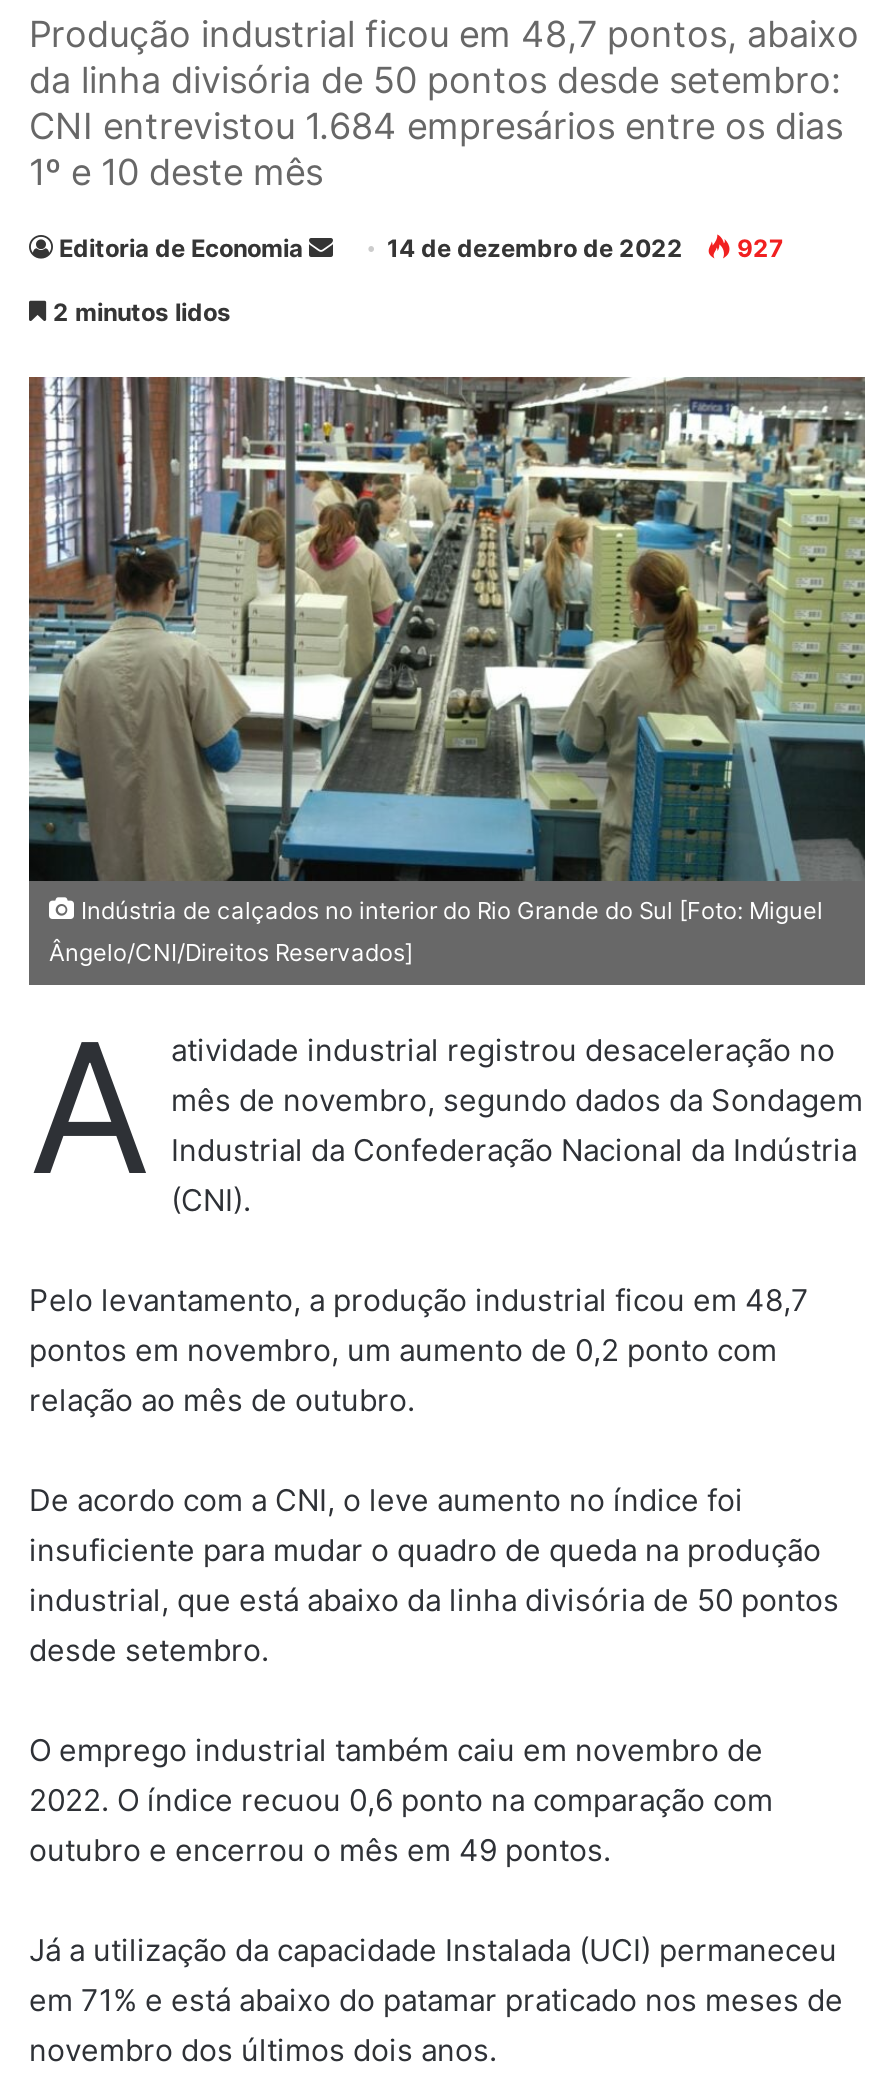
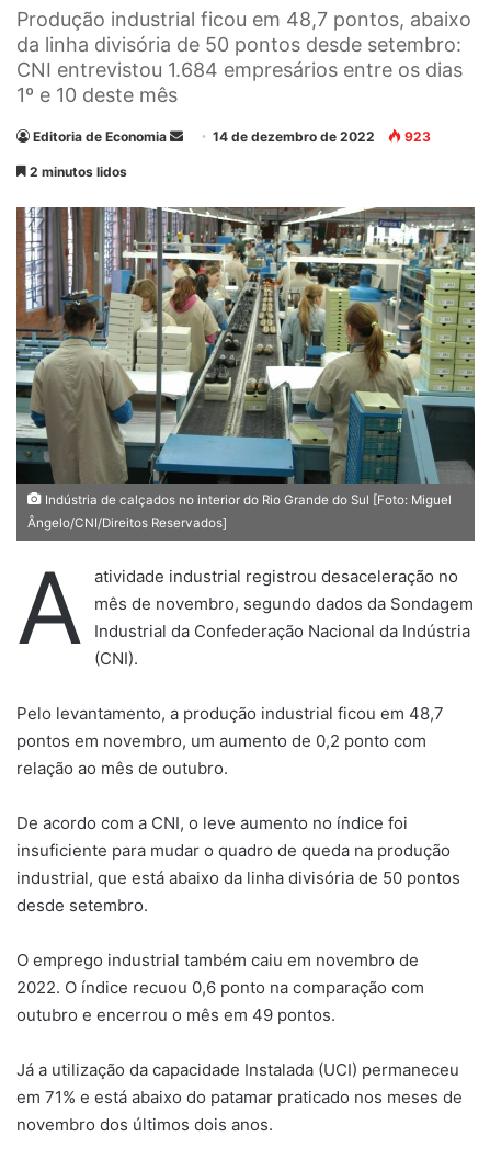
- 927
+ 923
